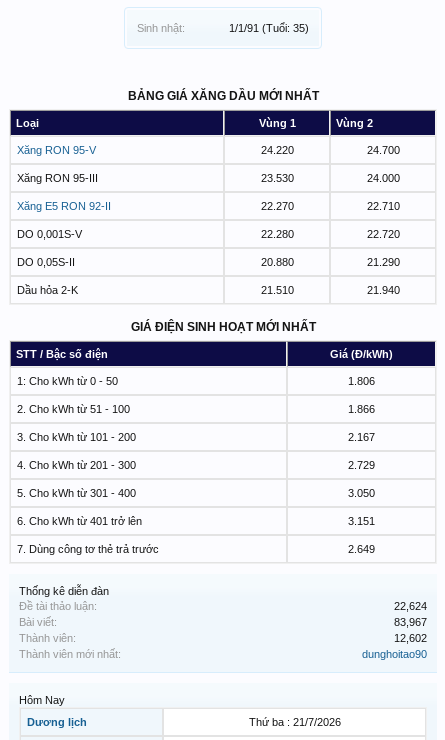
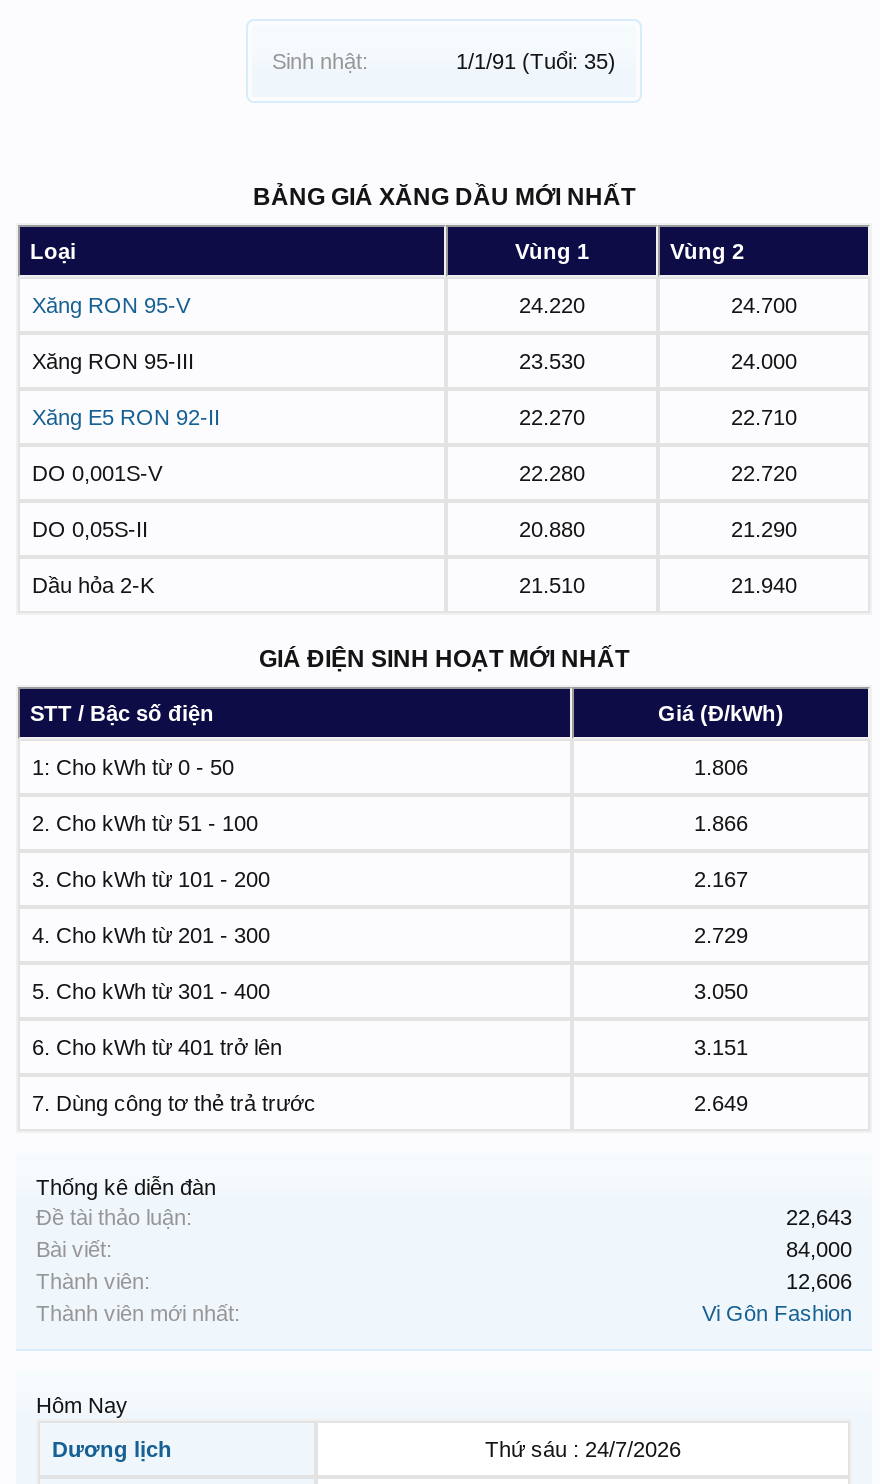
- 22,624
+ 22,643

- 83,967
+ 84,000

- 12,602
+ 12,606

- dunghoitao90
+ Vi Gôn Fashion

- Thứ ba : 21/7/2026
+ Thứ sáu : 24/7/2026
